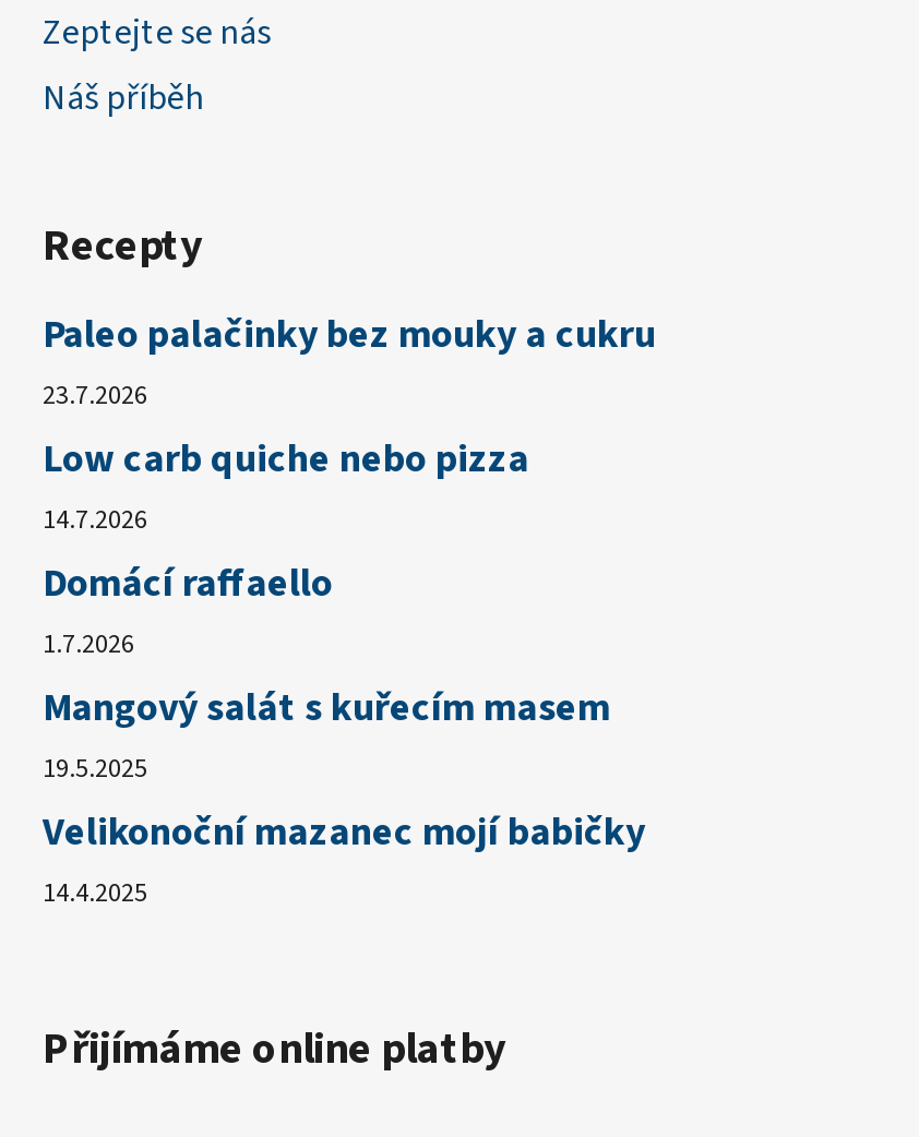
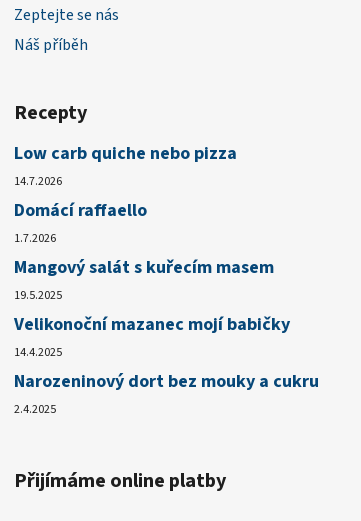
- Paleo palačinky bez mouky a cukru
- 23.7.2026

moved up: Low carb quiche nebo pizza | 14.7.2026 | Domácí raffaello | 1.7.2026 | Mangový salát s kuřecím masem | 19.5.2025 | Velikonoční mazanec mojí babičky | 14.4.2025

+ Narozeninový dort bez mouky a cukru
+ 2.4.2025
